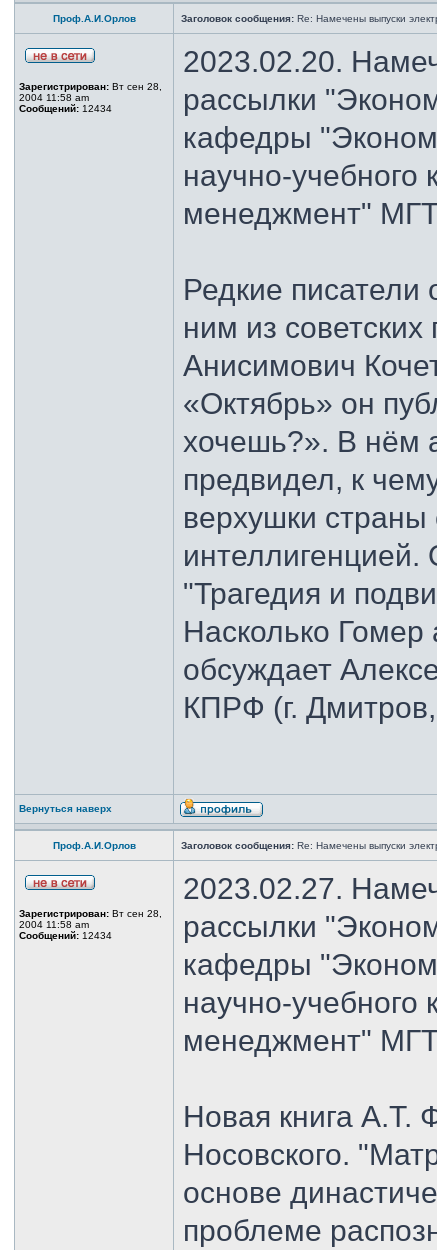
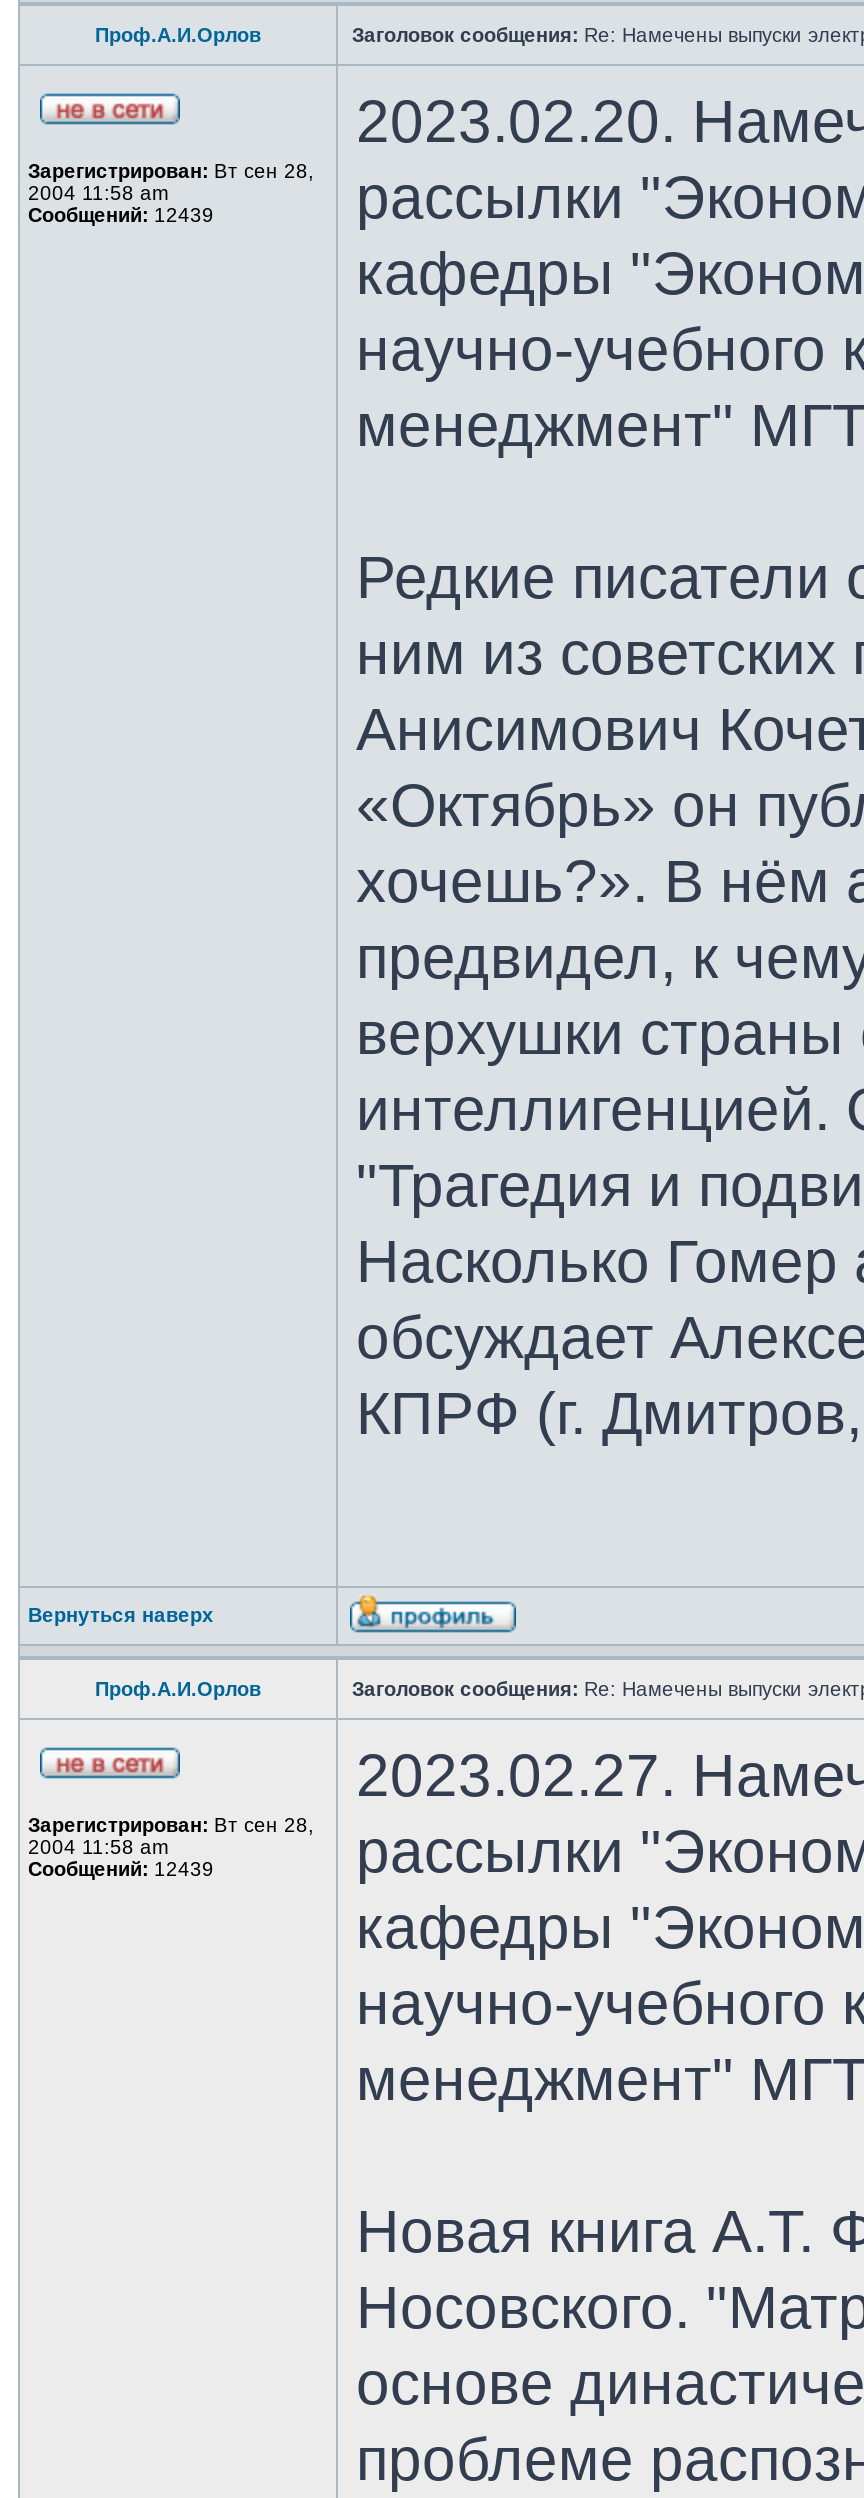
- Сообщений: 12434
+ Сообщений: 12439

- Сообщений: 12434
+ Сообщений: 12439
